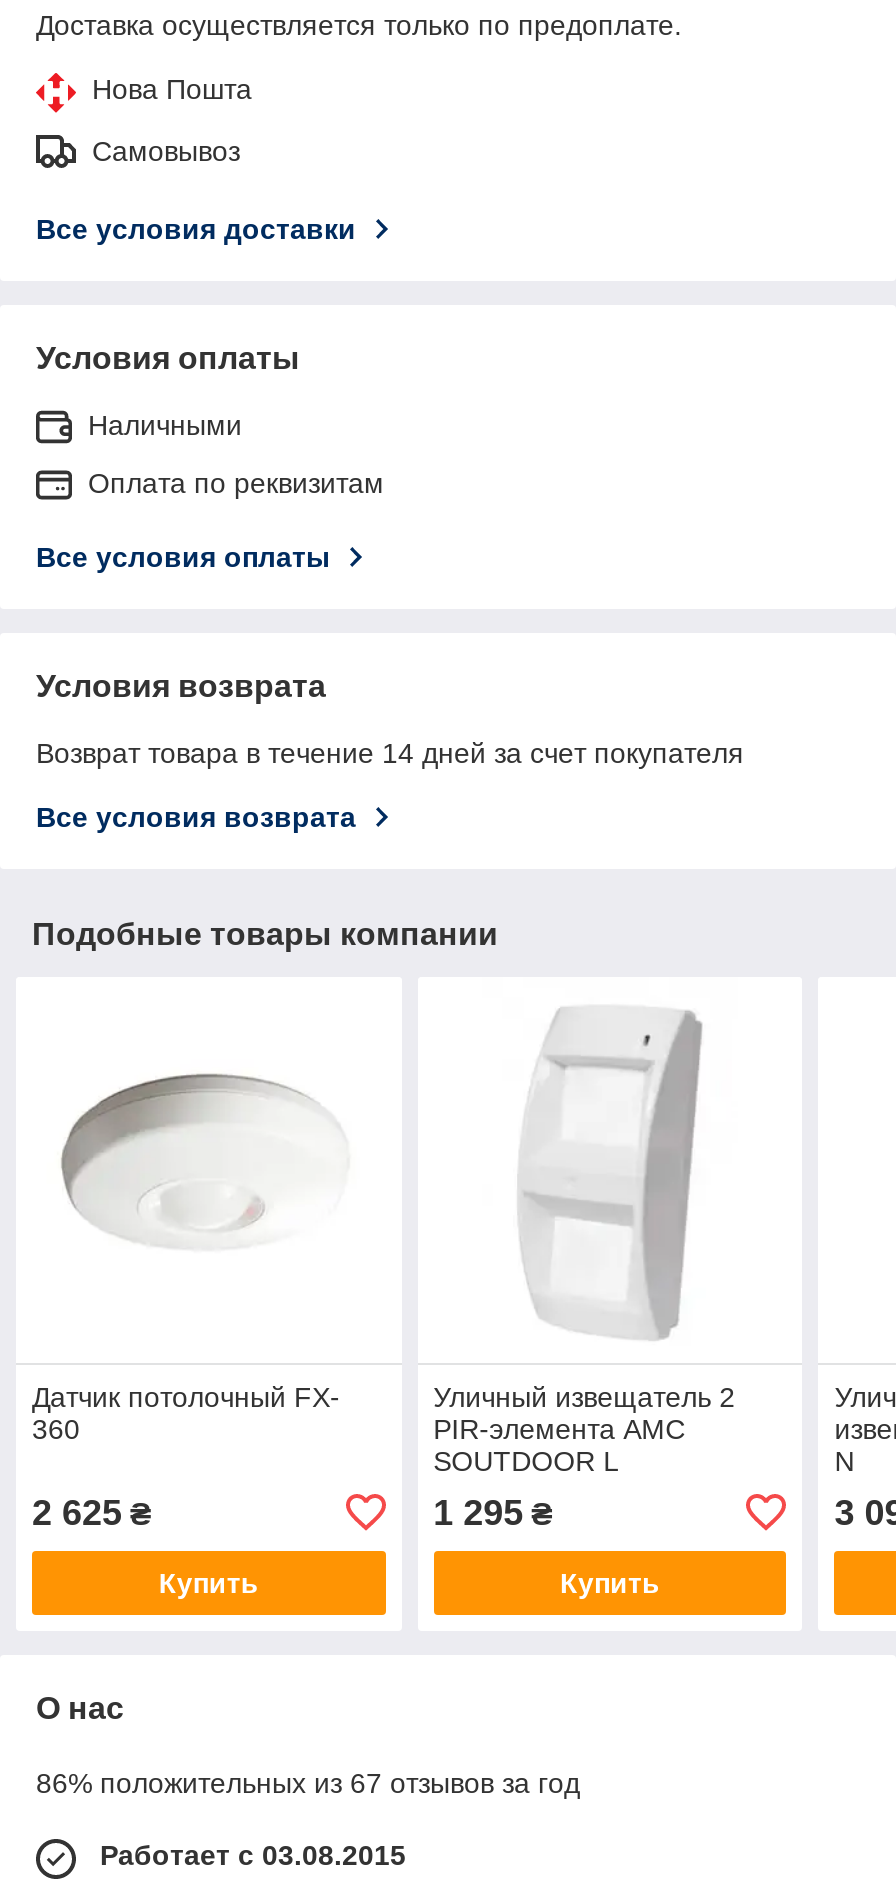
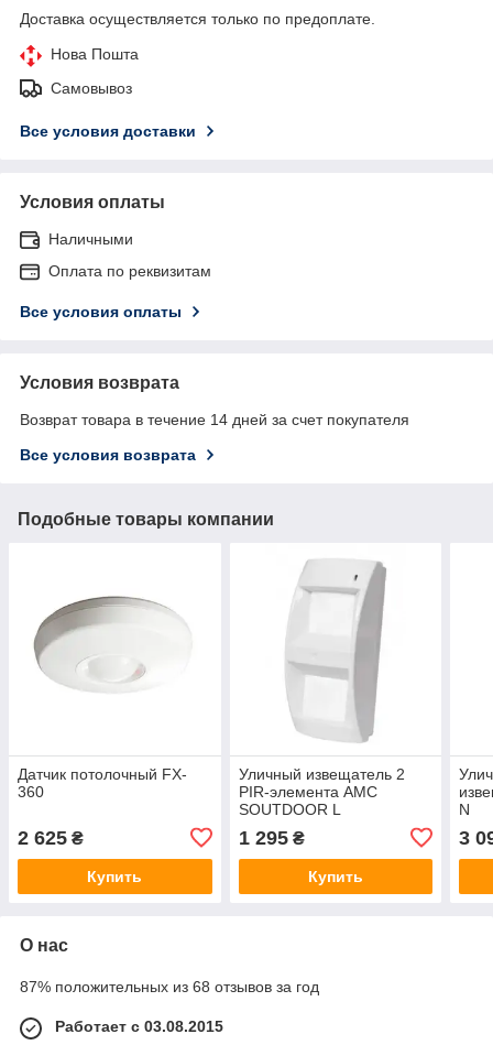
- 86% положительных из 67 отзывов за год
+ 87% положительных из 68 отзывов за год
